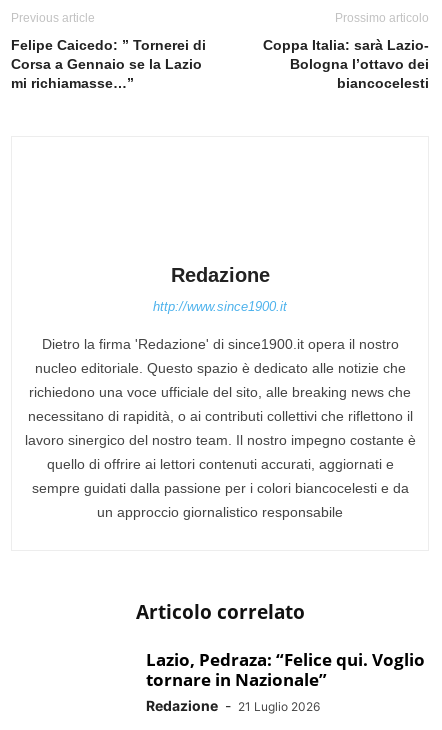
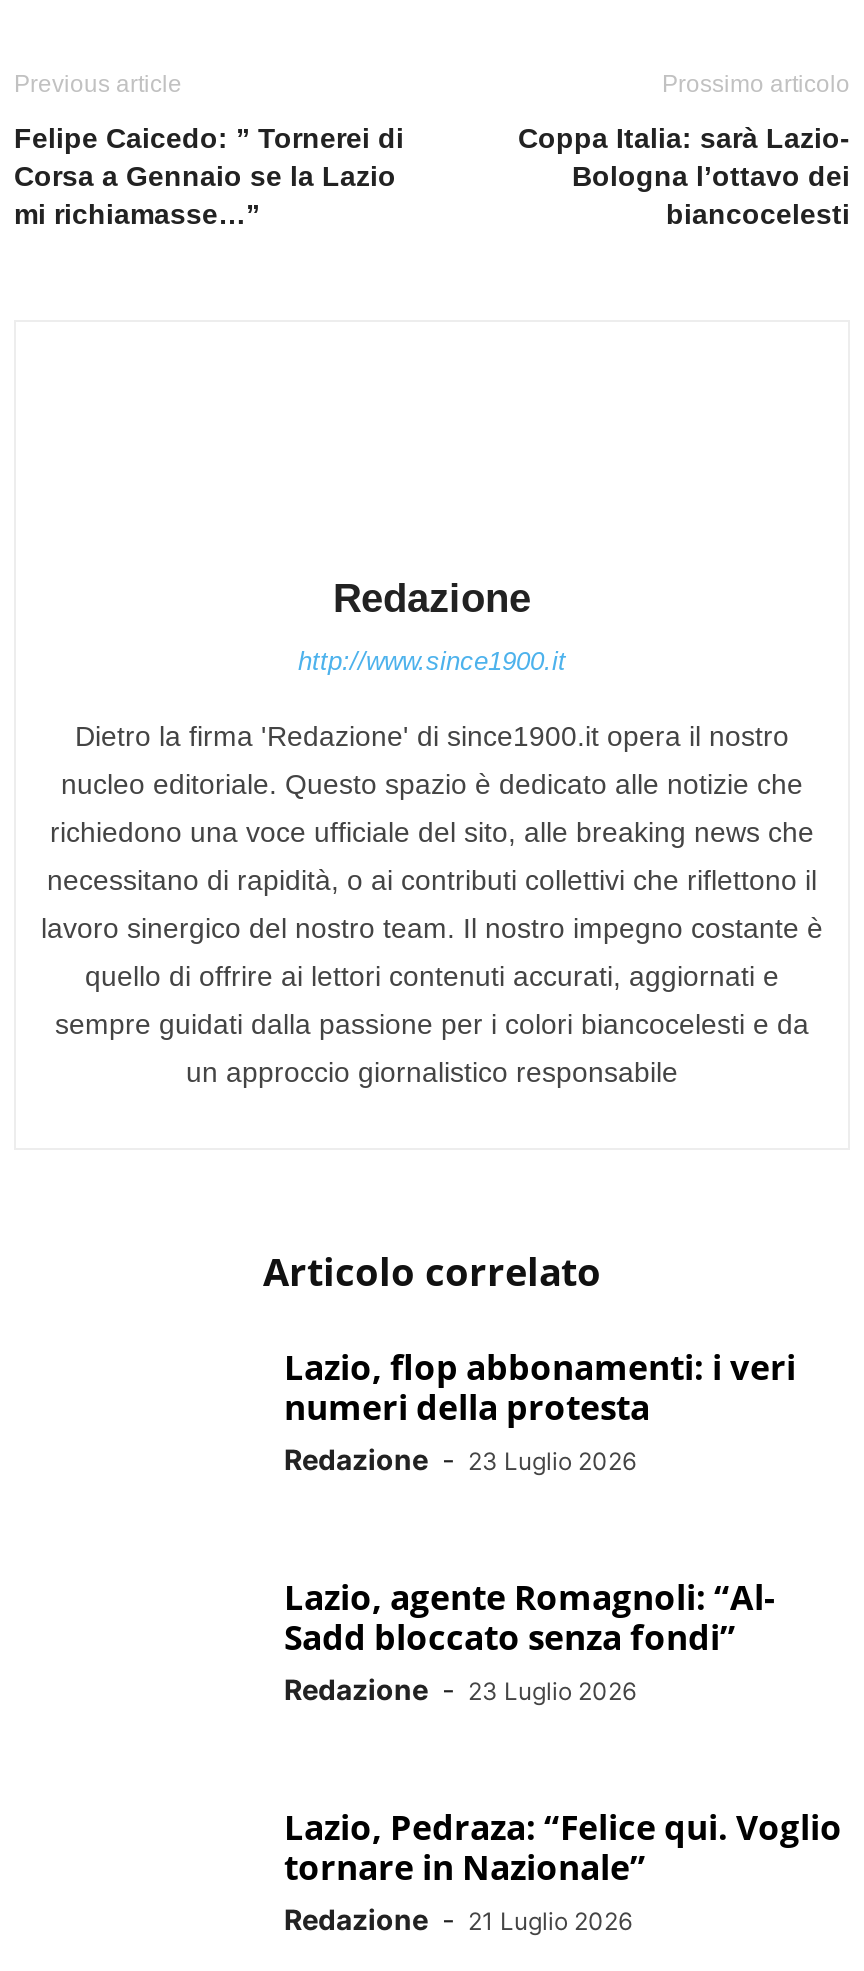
+ Lazio, flop abbonamenti: i veri
+ numeri della protesta
+ Redazione - 23 Luglio 2026
+ Lazio, agente Romagnoli: “Al-
+ Sadd bloccato senza fondi”
+ Redazione - 23 Luglio 2026
